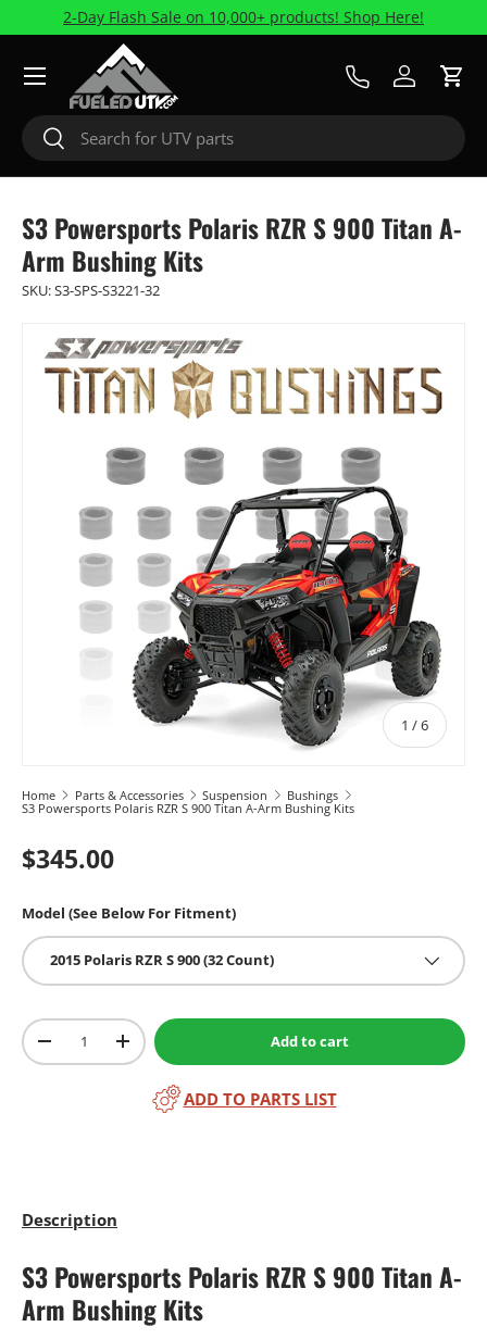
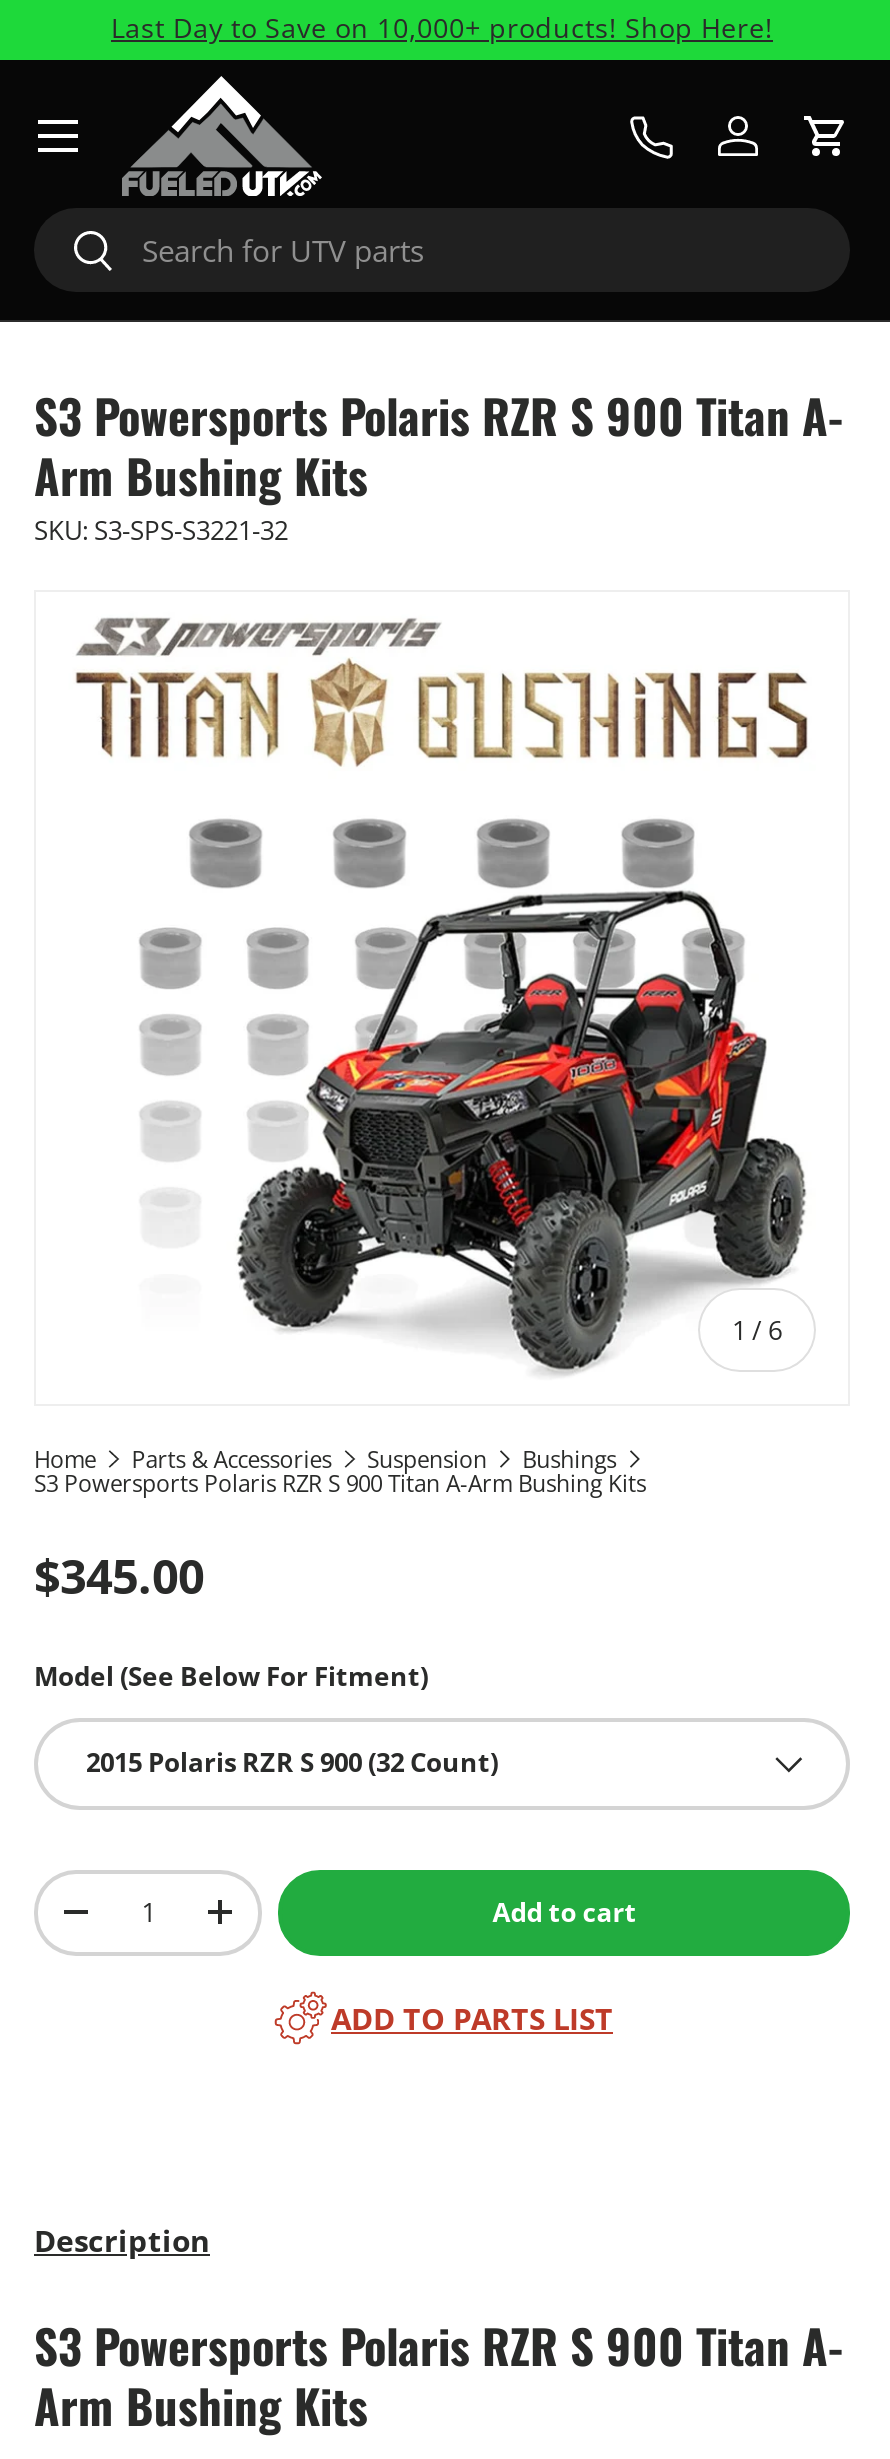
- 2-Day Flash Sale on 10,000+ products! Shop Here!
+ Last Day to Save on 10,000+ products! Shop Here!
